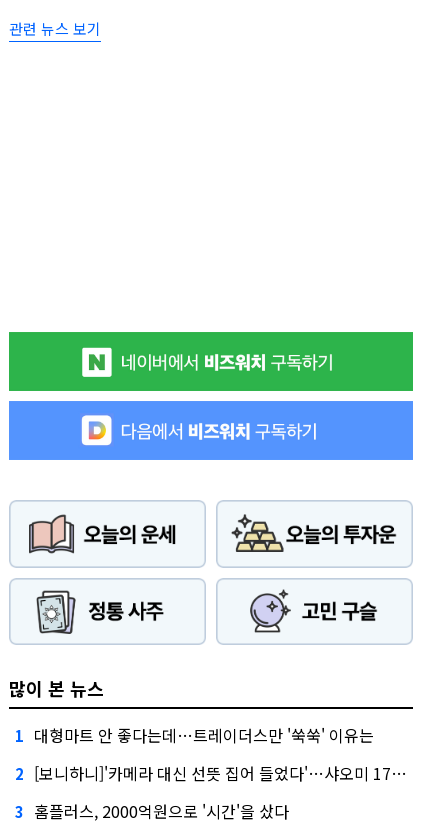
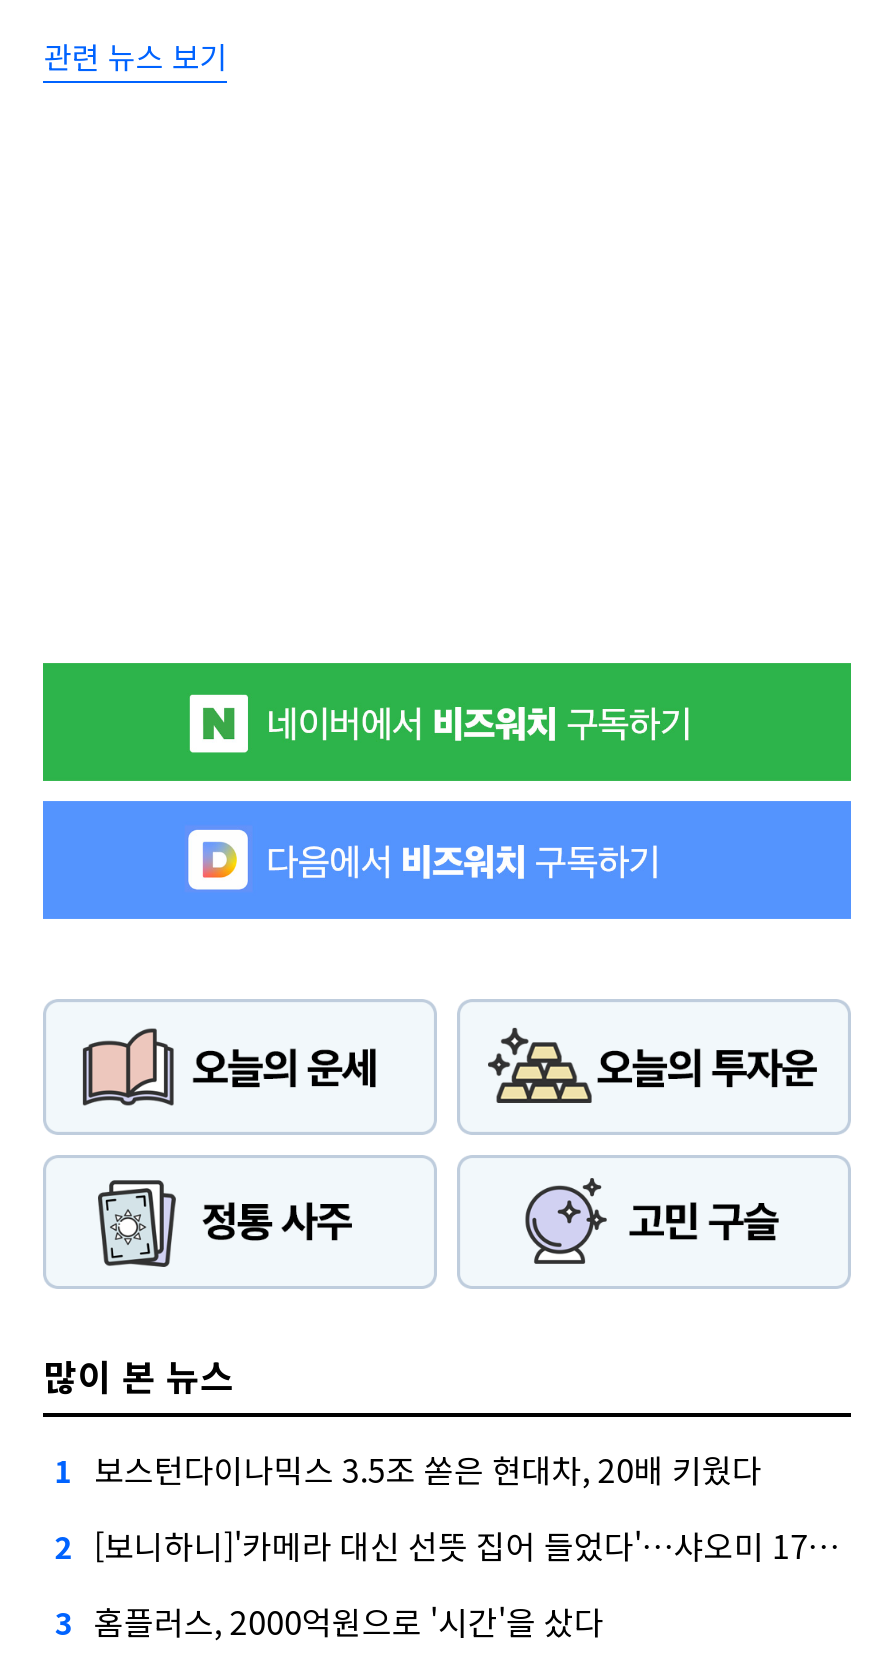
- 1 대형마트 안 좋다는데…트레이더스만 '쑥쑥' 이유는
+ 1 보스턴다이나믹스 3.5조 쏟은 현대차, 20배 키웠다
